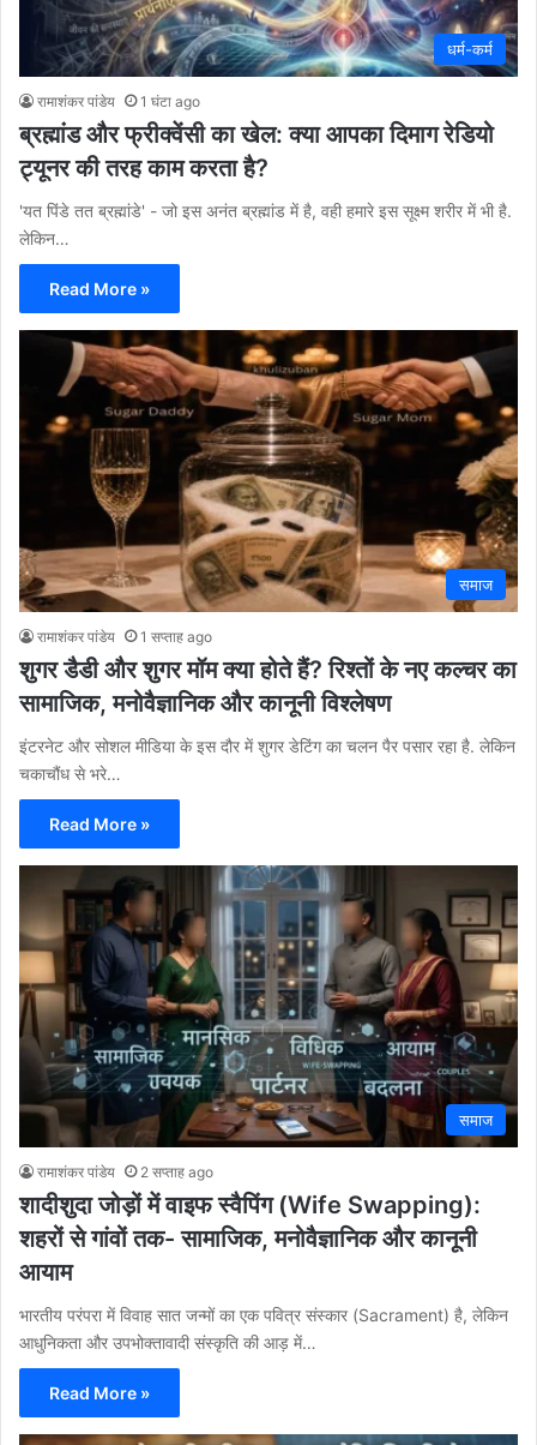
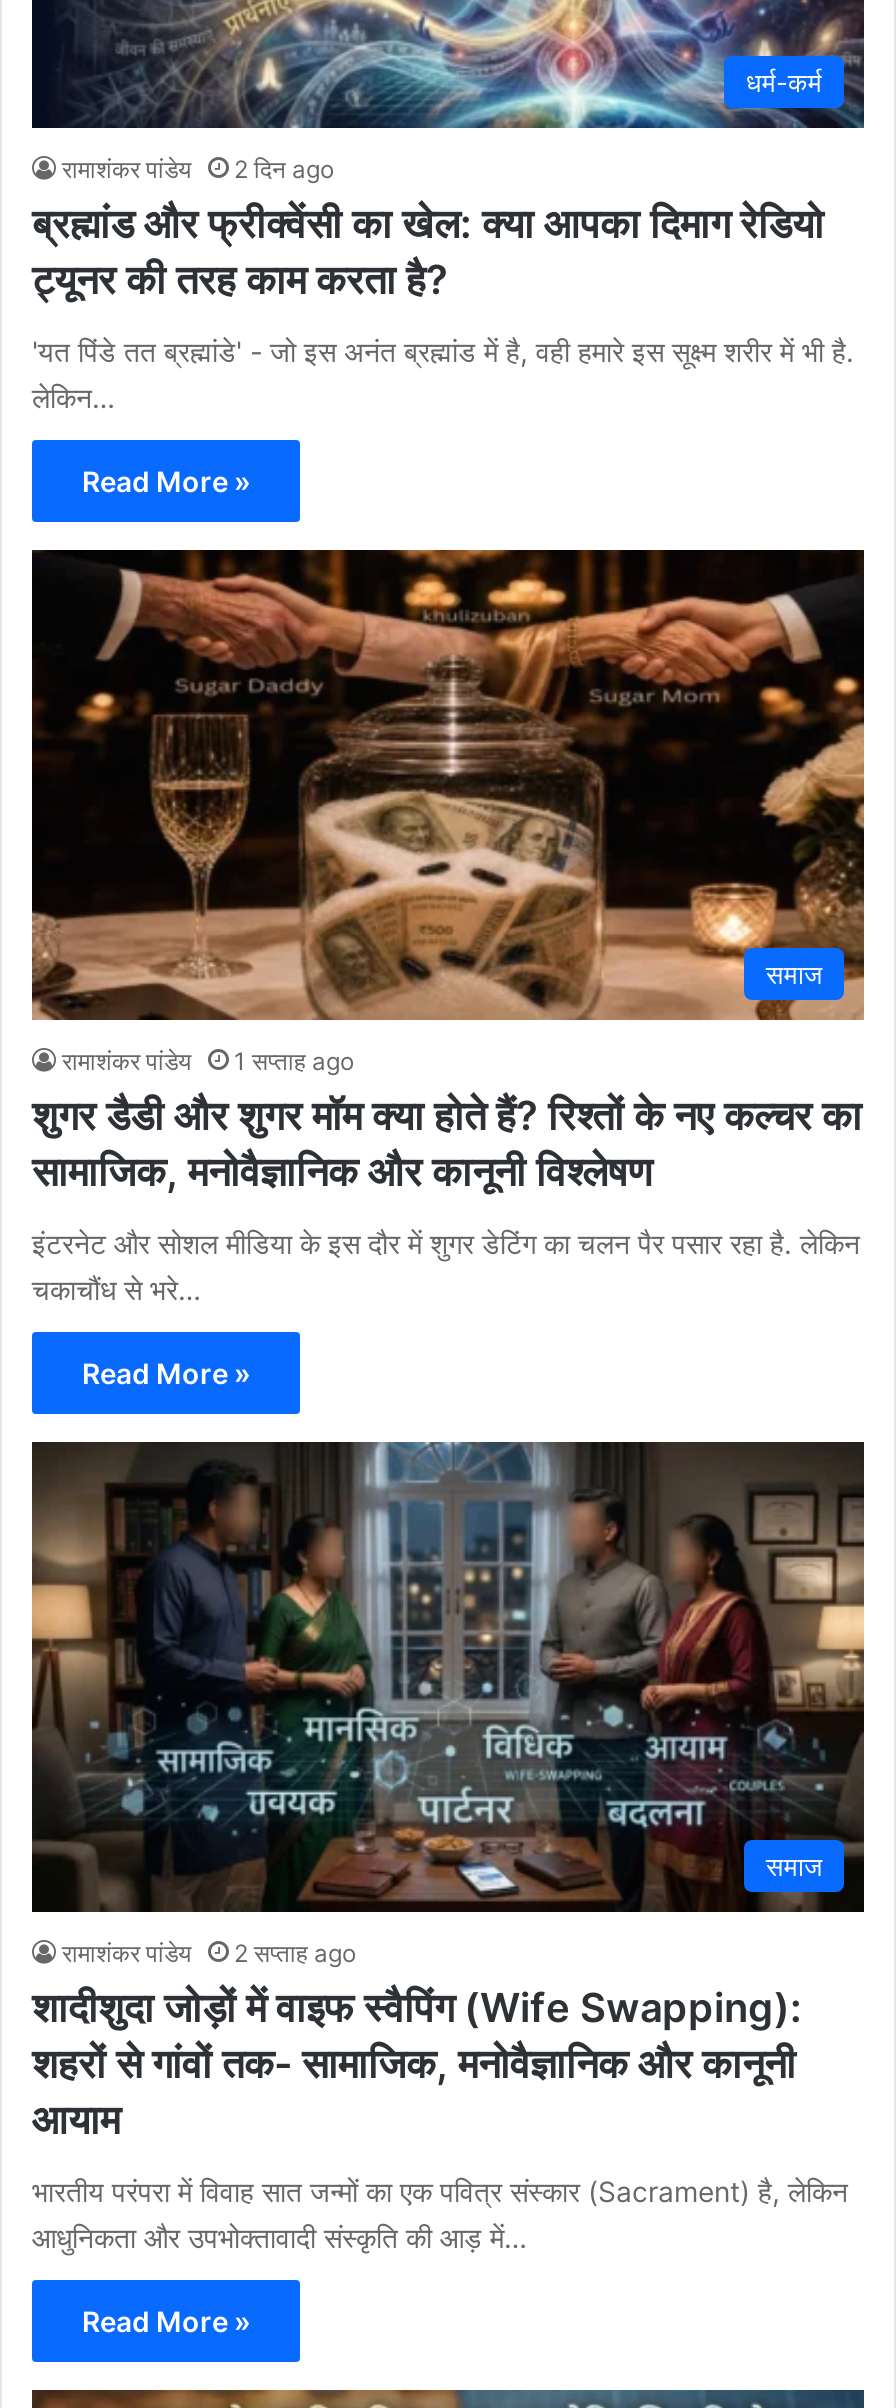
- रामाशंकर पांडेय 1 घंटा ago
+ रामाशंकर पांडेय 2 दिन ago
